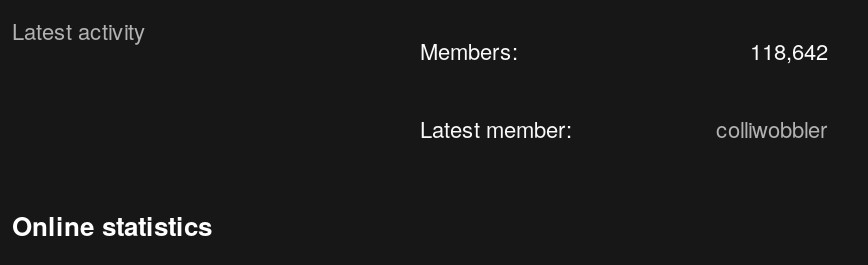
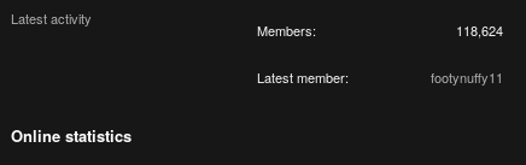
- 118,642
+ 118,624

- colliwobbler
+ footynuffy11
